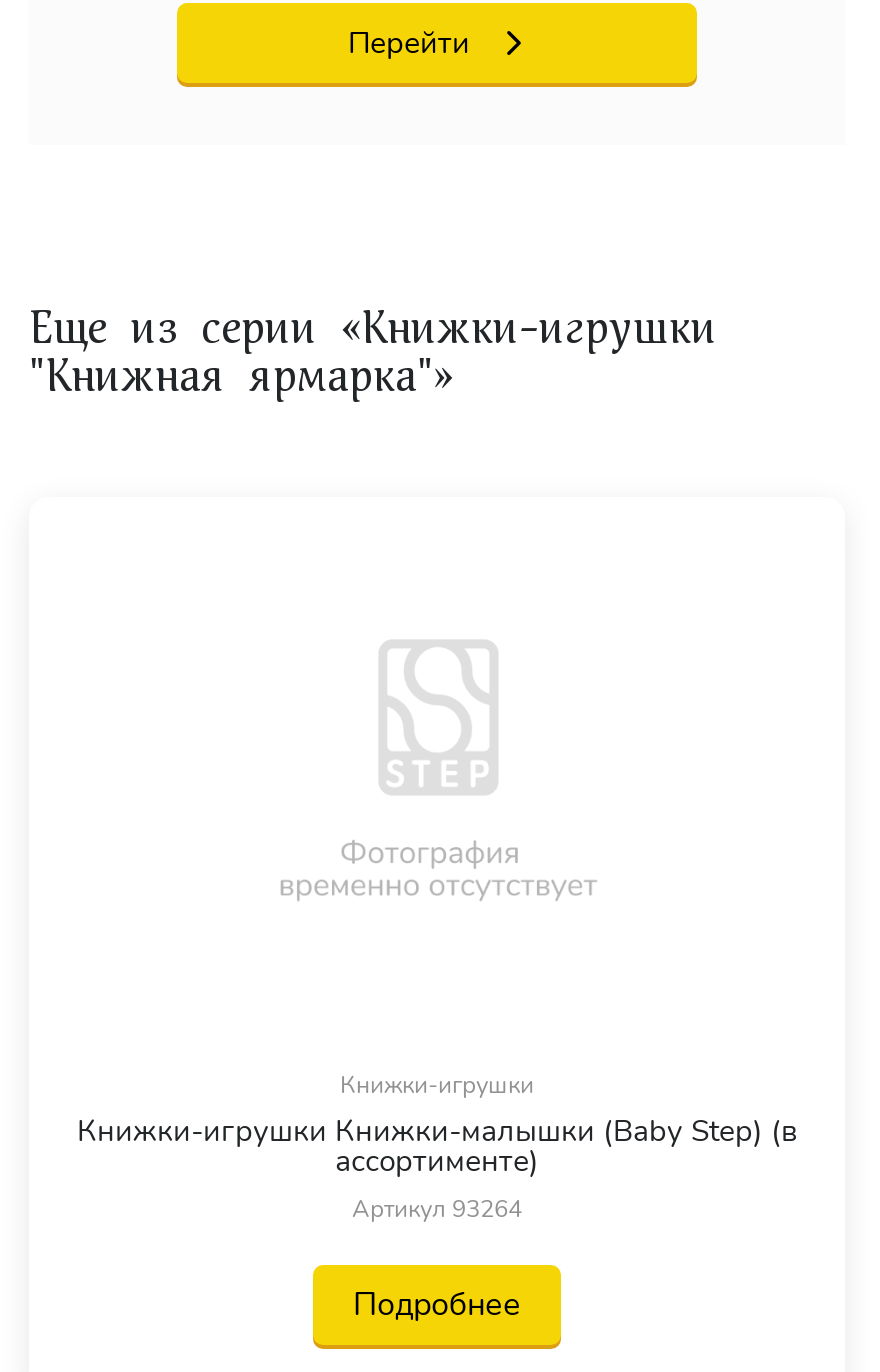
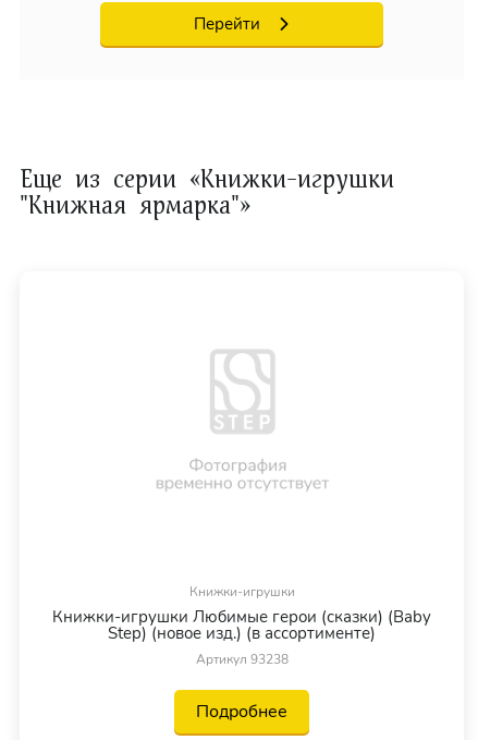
- Книжки-игрушки Книжки-малышки (Baby Step) (в
- ассортименте)
- Артикул 93264
+ Книжки-игрушки Любимые герои (сказки) (Baby
+ Step) (новое изд.) (в ассортименте)
+ Артикул 93238
